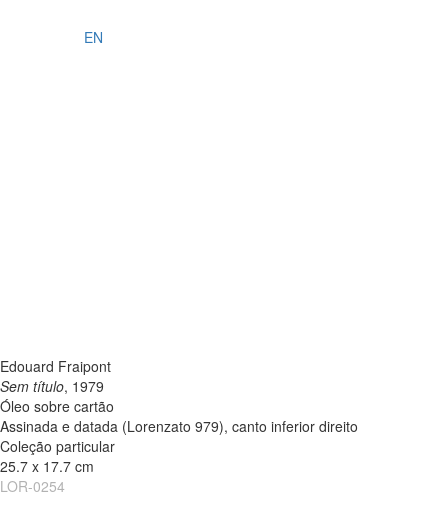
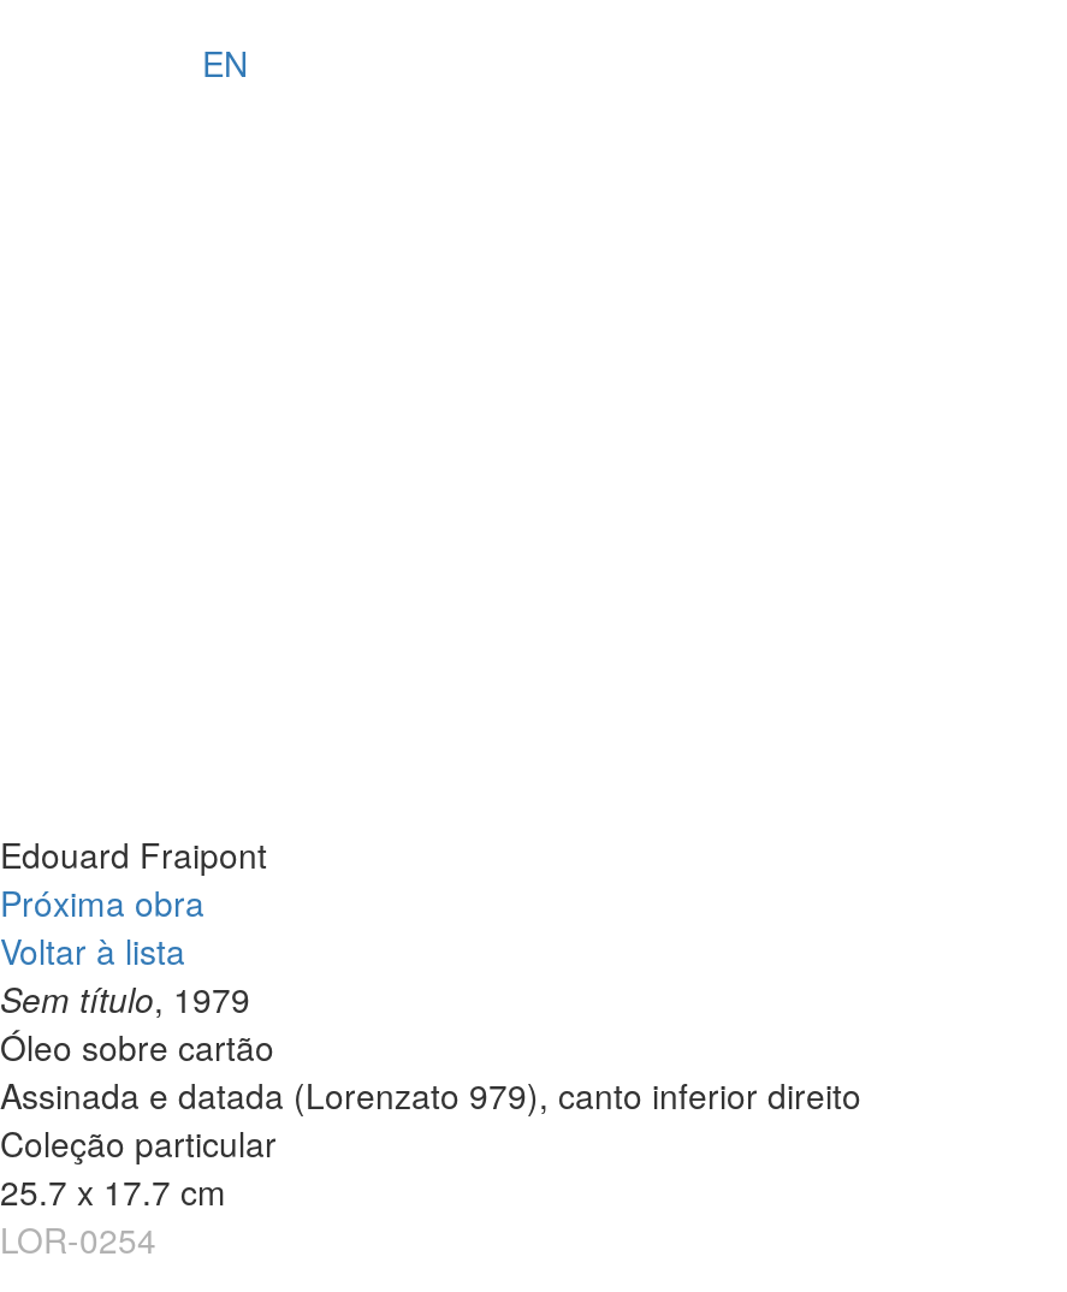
+ Próxima obra
+ Voltar à lista
